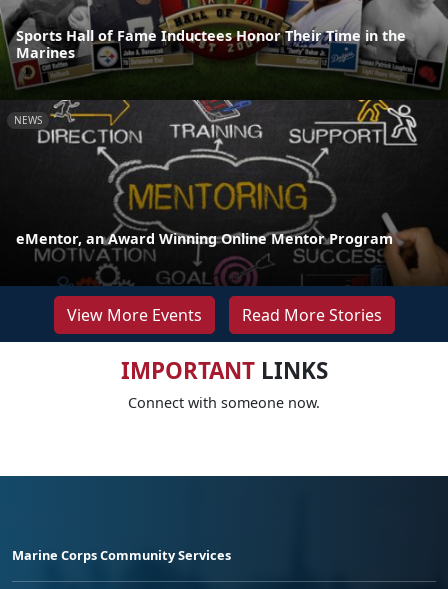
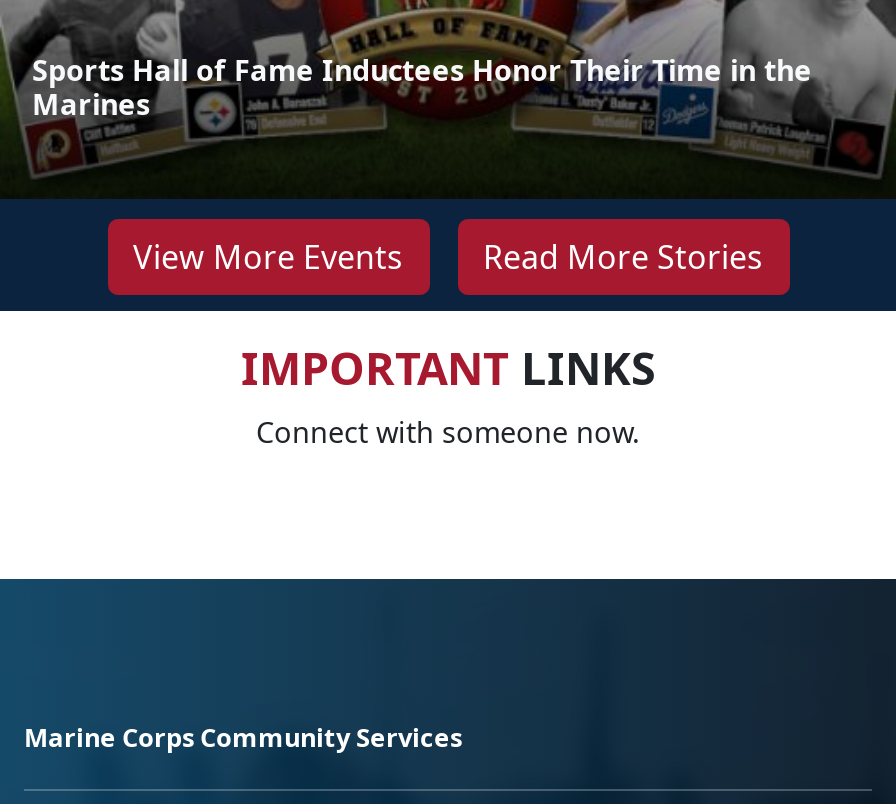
- [image]
- NEWS

- eMentor, an Award Winning Online Mentor Program
